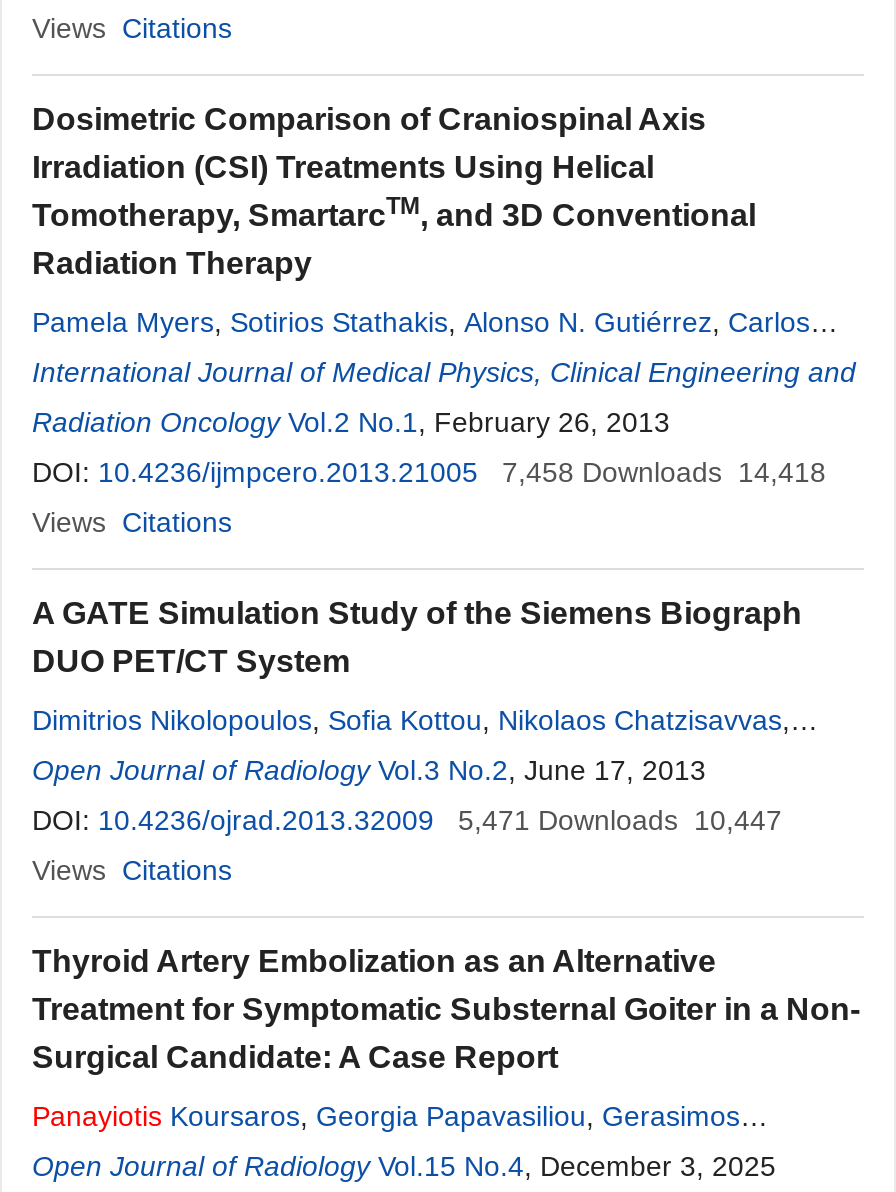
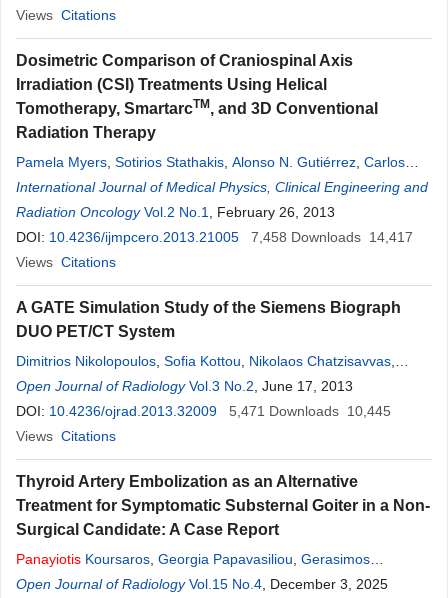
- DOI: 10.4236/ijmpcero.2013.21005 7,458 Downloads 14,418
+ DOI: 10.4236/ijmpcero.2013.21005 7,458 Downloads 14,417

- 5,471 Downloads 10,447
+ 5,471 Downloads 10,445
